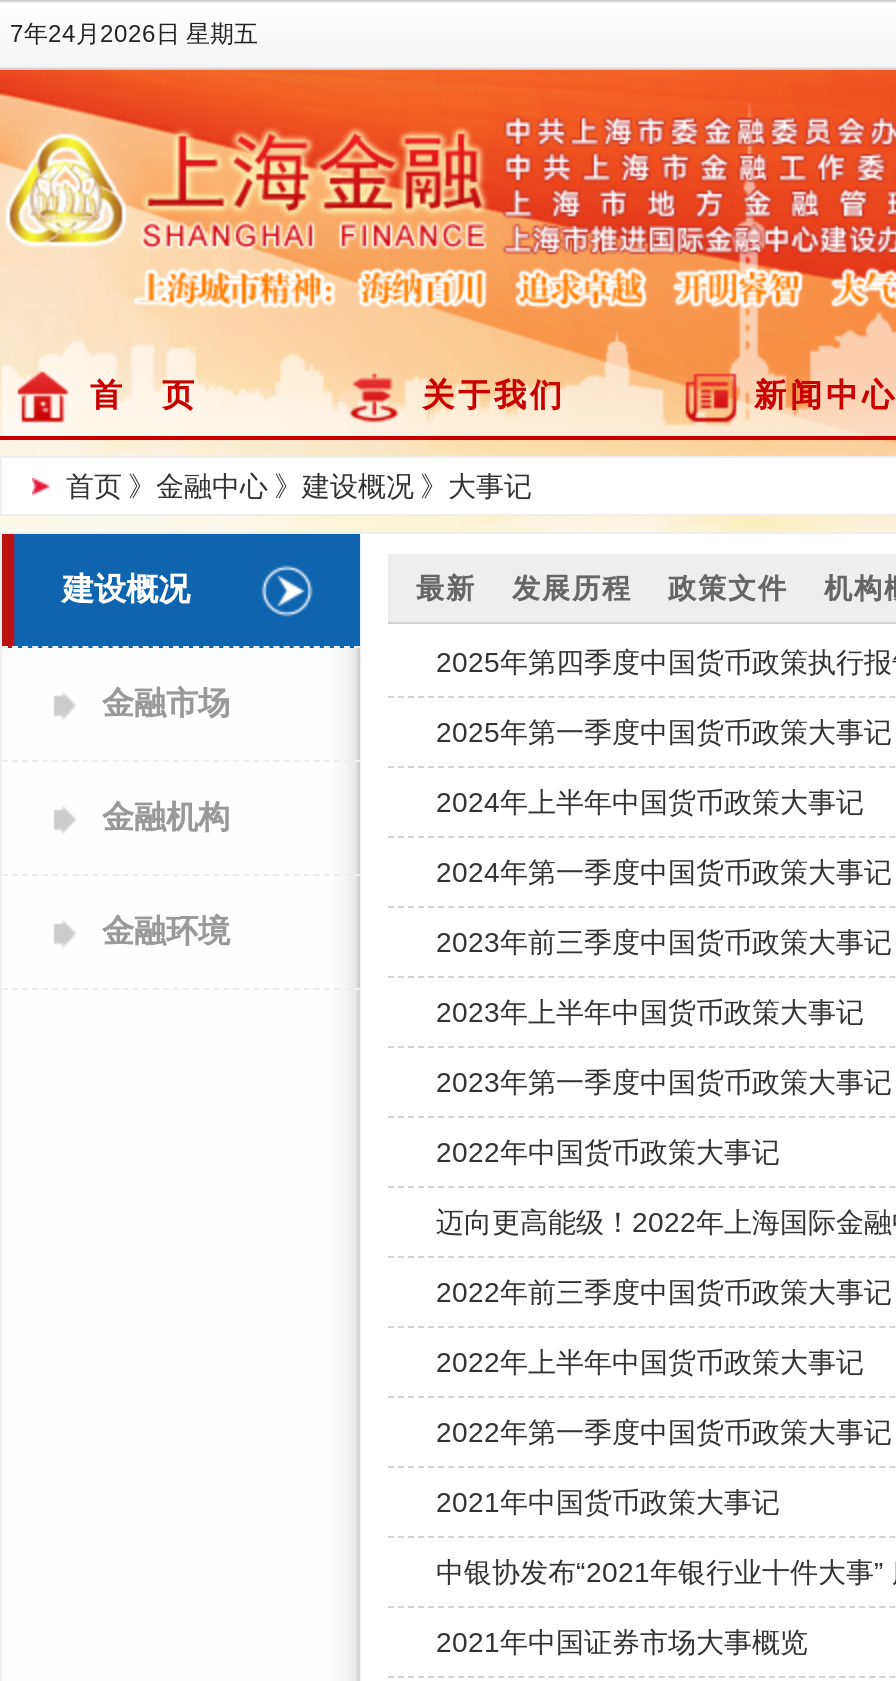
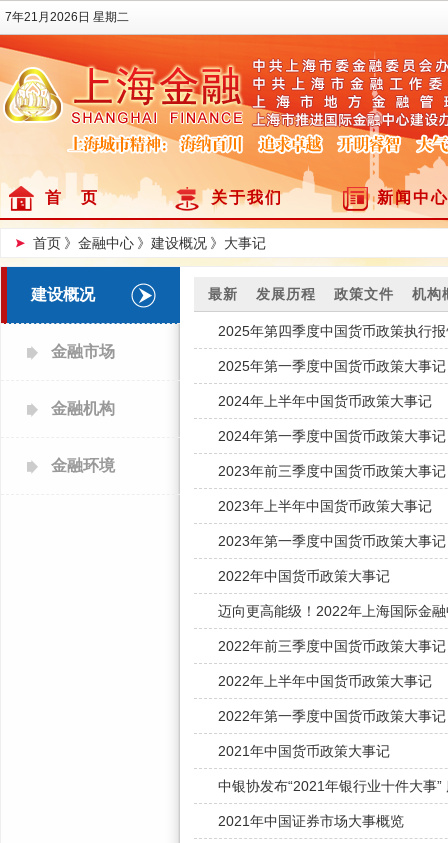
- 7年24月2026日星期五
+ 7年21月2026日星期二
